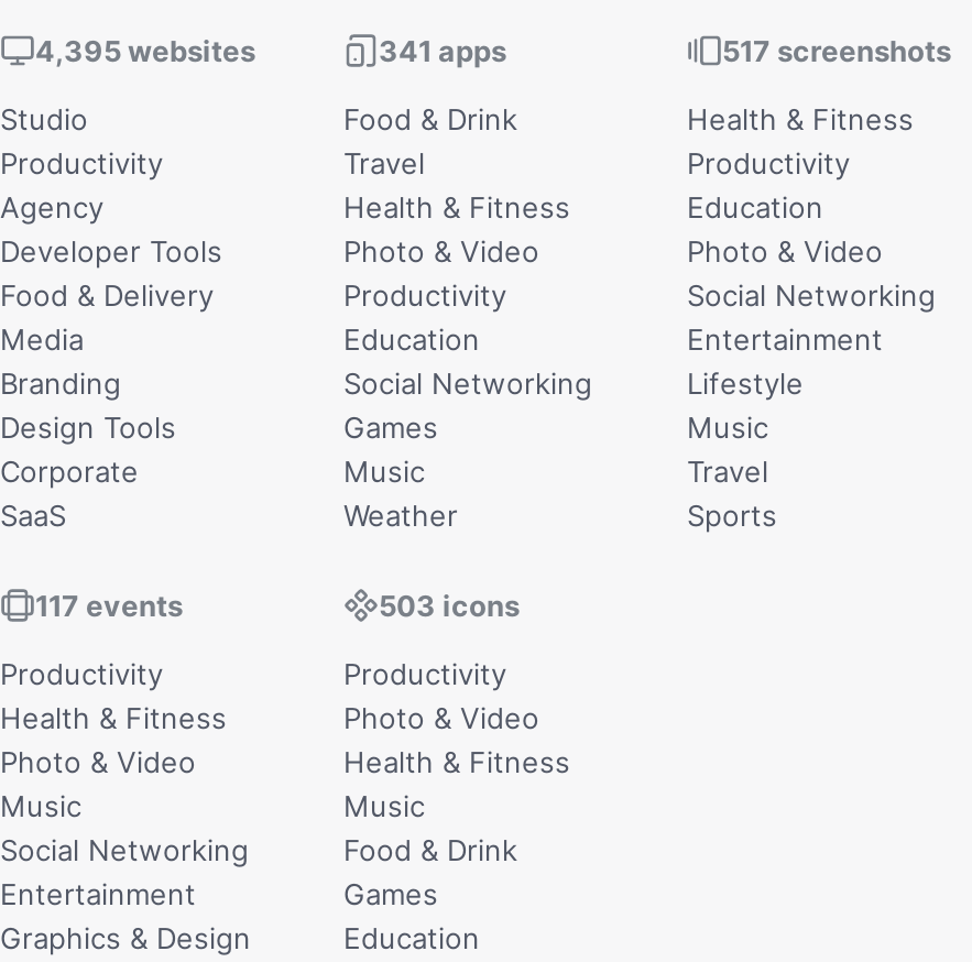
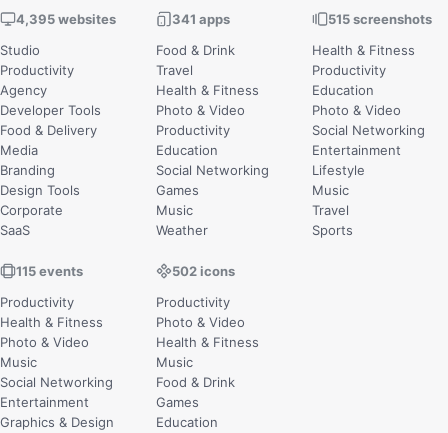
- 517 screenshots
+ 515 screenshots

- 117 events
+ 115 events

- 503 icons
+ 502 icons
